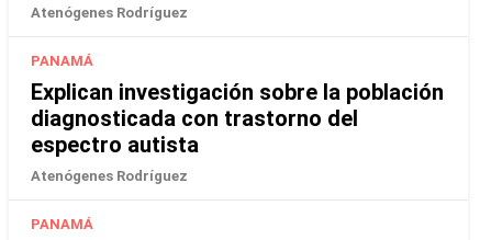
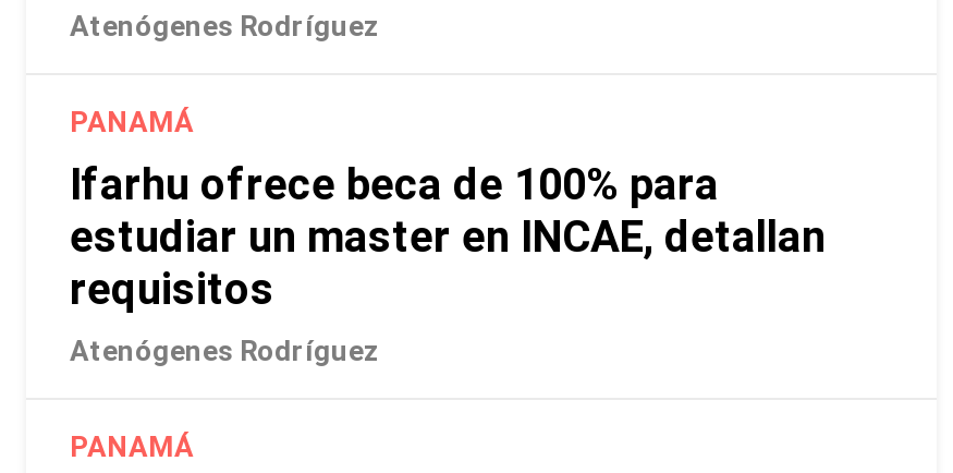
- Explican investigación sobre la población
- diagnosticada con trastorno del
- espectro autista
+ Ifarhu ofrece beca de 100% para
+ estudiar un master en INCAE, detallan
+ requisitos
